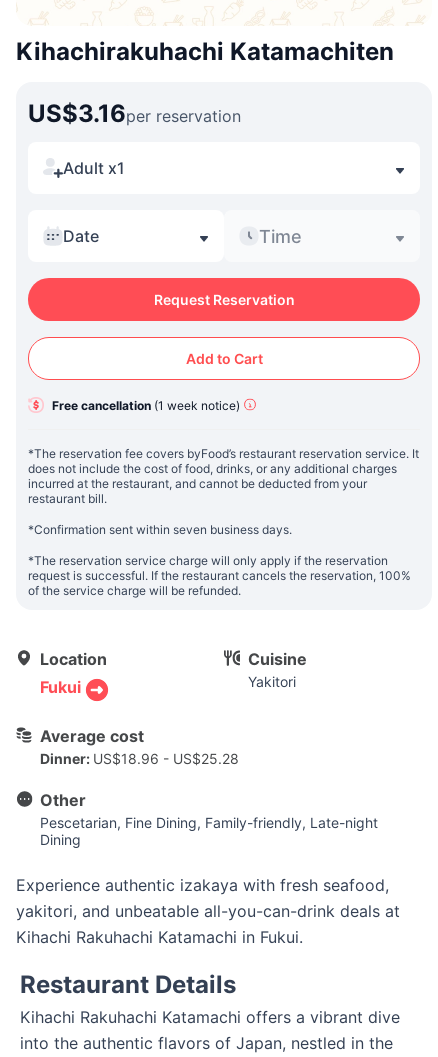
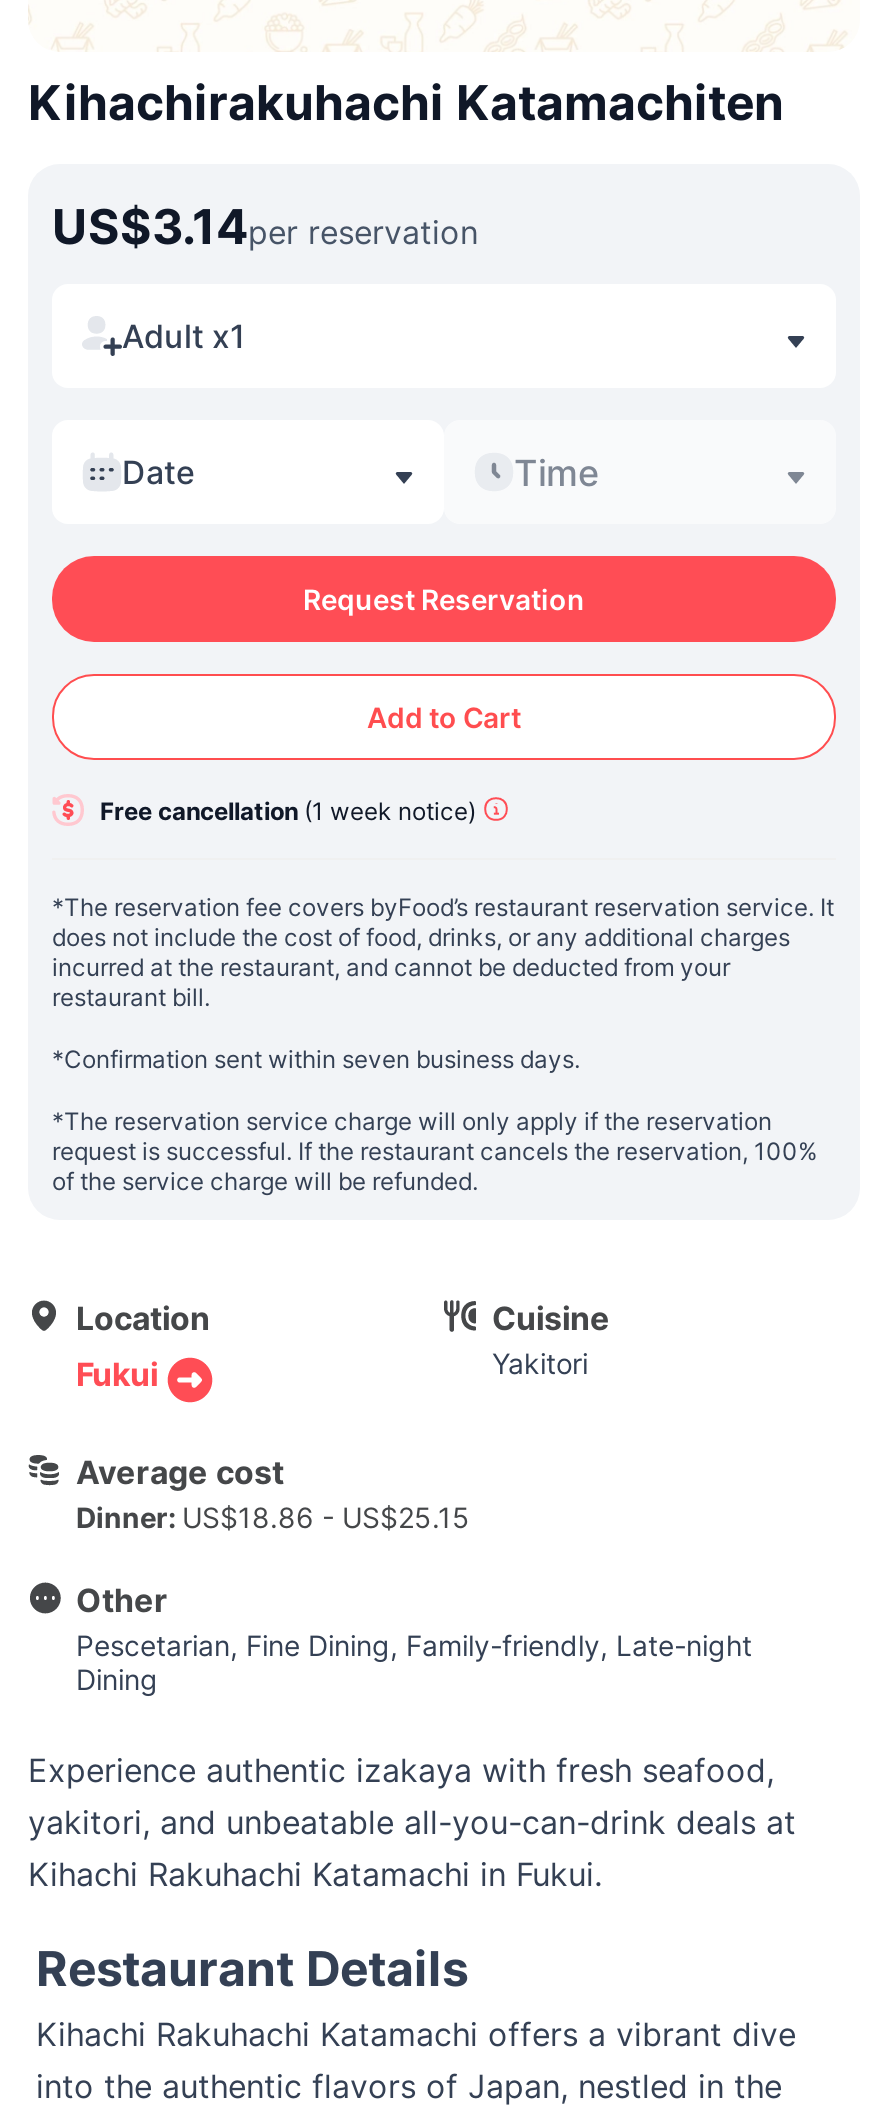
- US$3.16per reservation
+ US$3.14per reservation

- Dinner: US$18.96 - US$25.28
+ Dinner: US$18.86 - US$25.15
